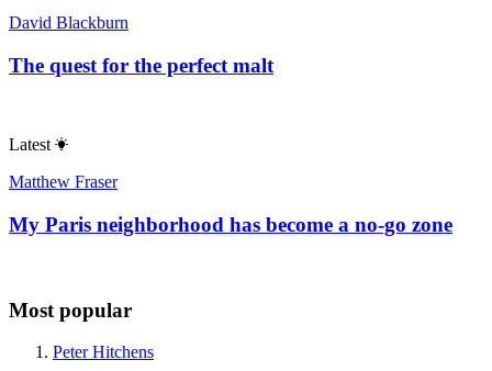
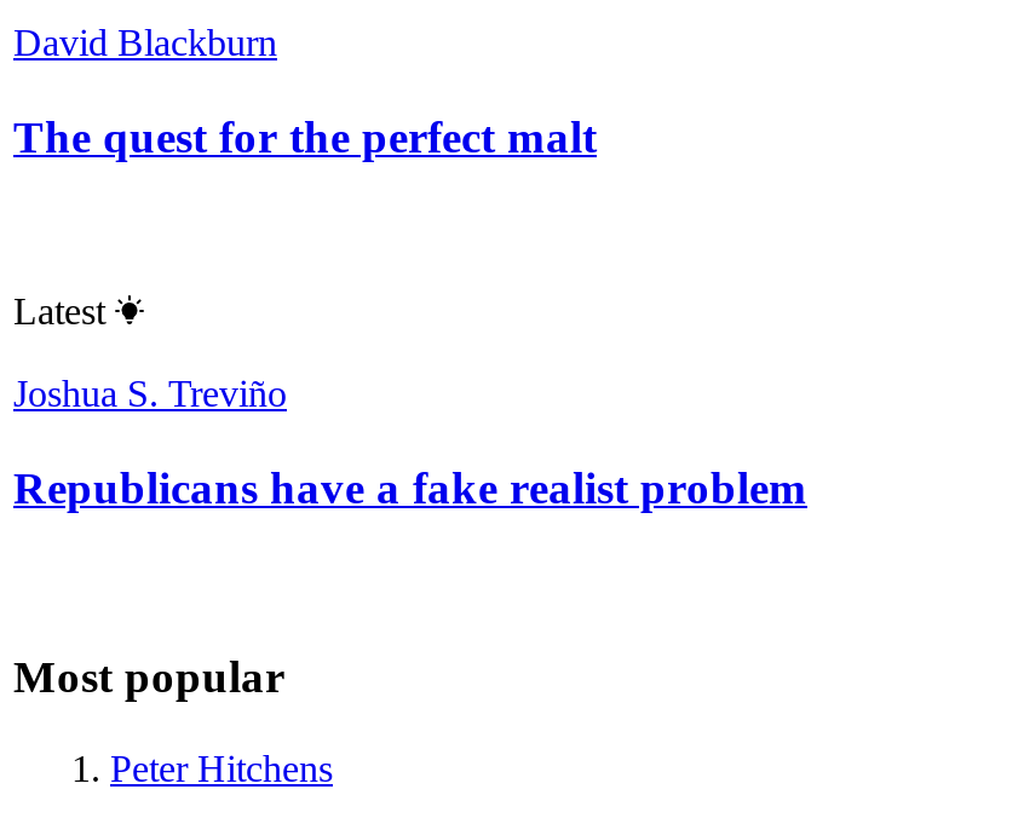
- Matthew Fraser
+ Joshua S. Treviño

- My Paris neighborhood has become a no-go zone
+ Republicans have a fake realist problem
